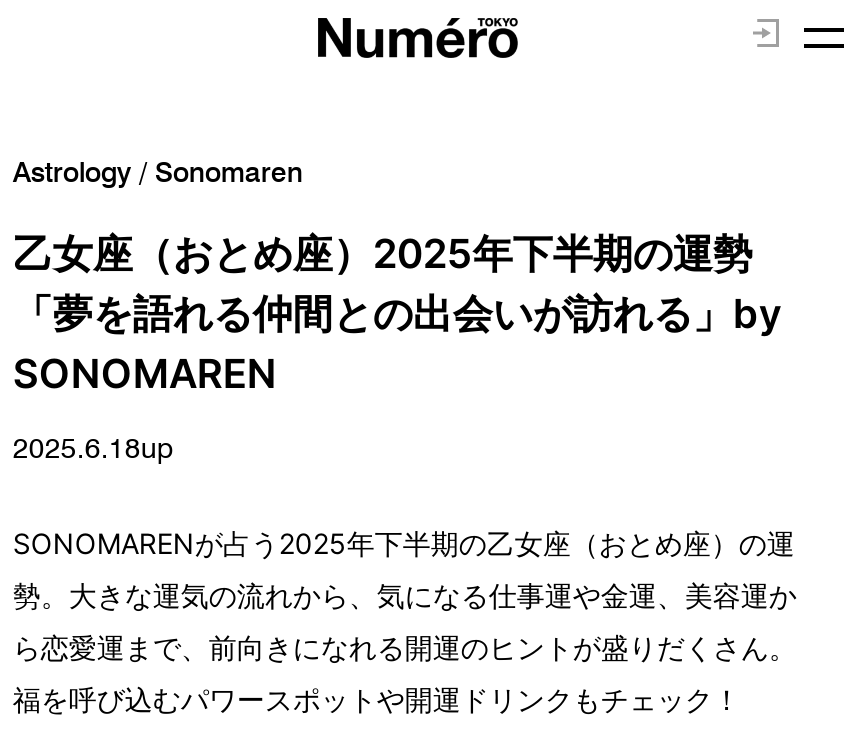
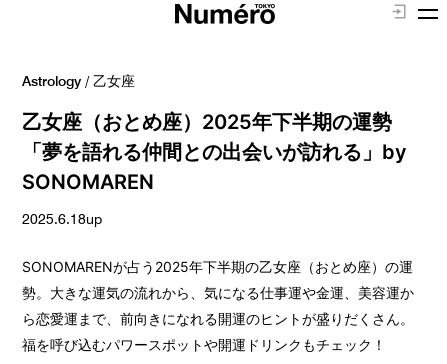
- Astrology / Sonomaren
+ Astrology /乙女座
